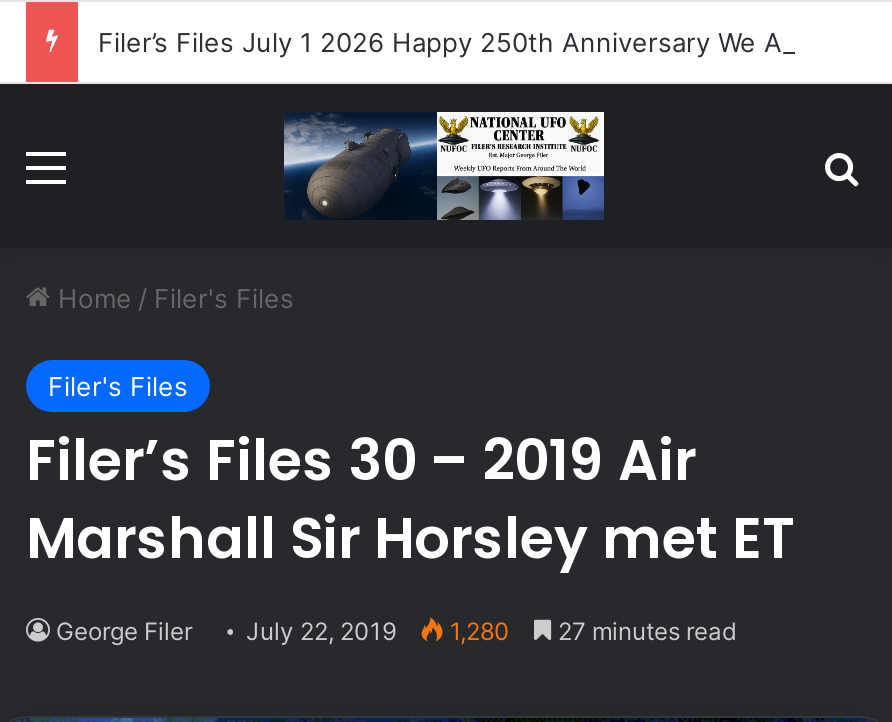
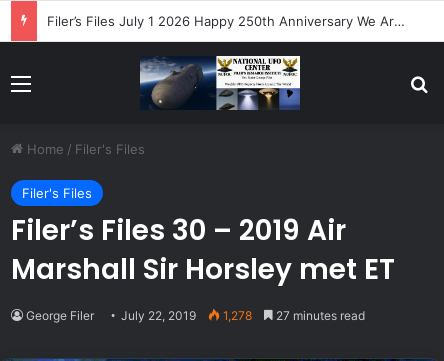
- George Filer July 22, 2019 1,280 27 minutes read
+ George Filer July 22, 2019 1,278 27 minutes read
